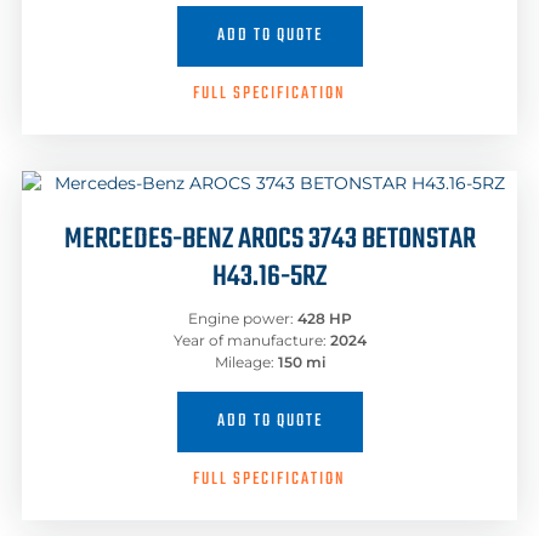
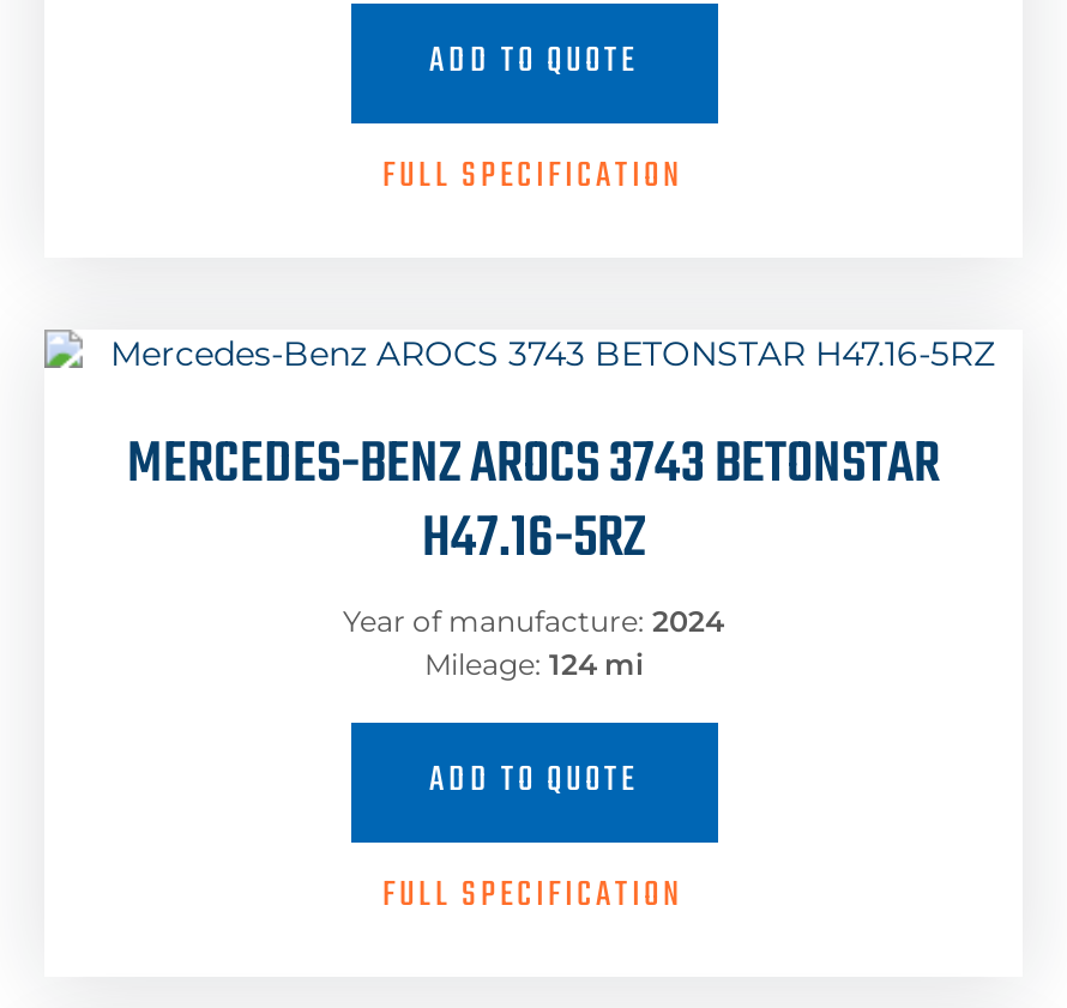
- H43.16-5RZ
- Engine power: 428 HP
+ H47.16-5RZ

- Mileage: 150 mi
+ Mileage: 124 mi
